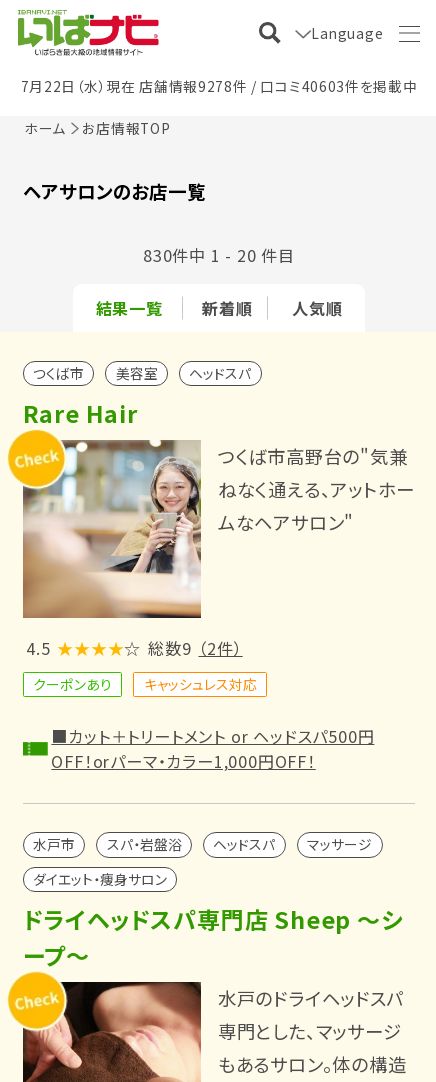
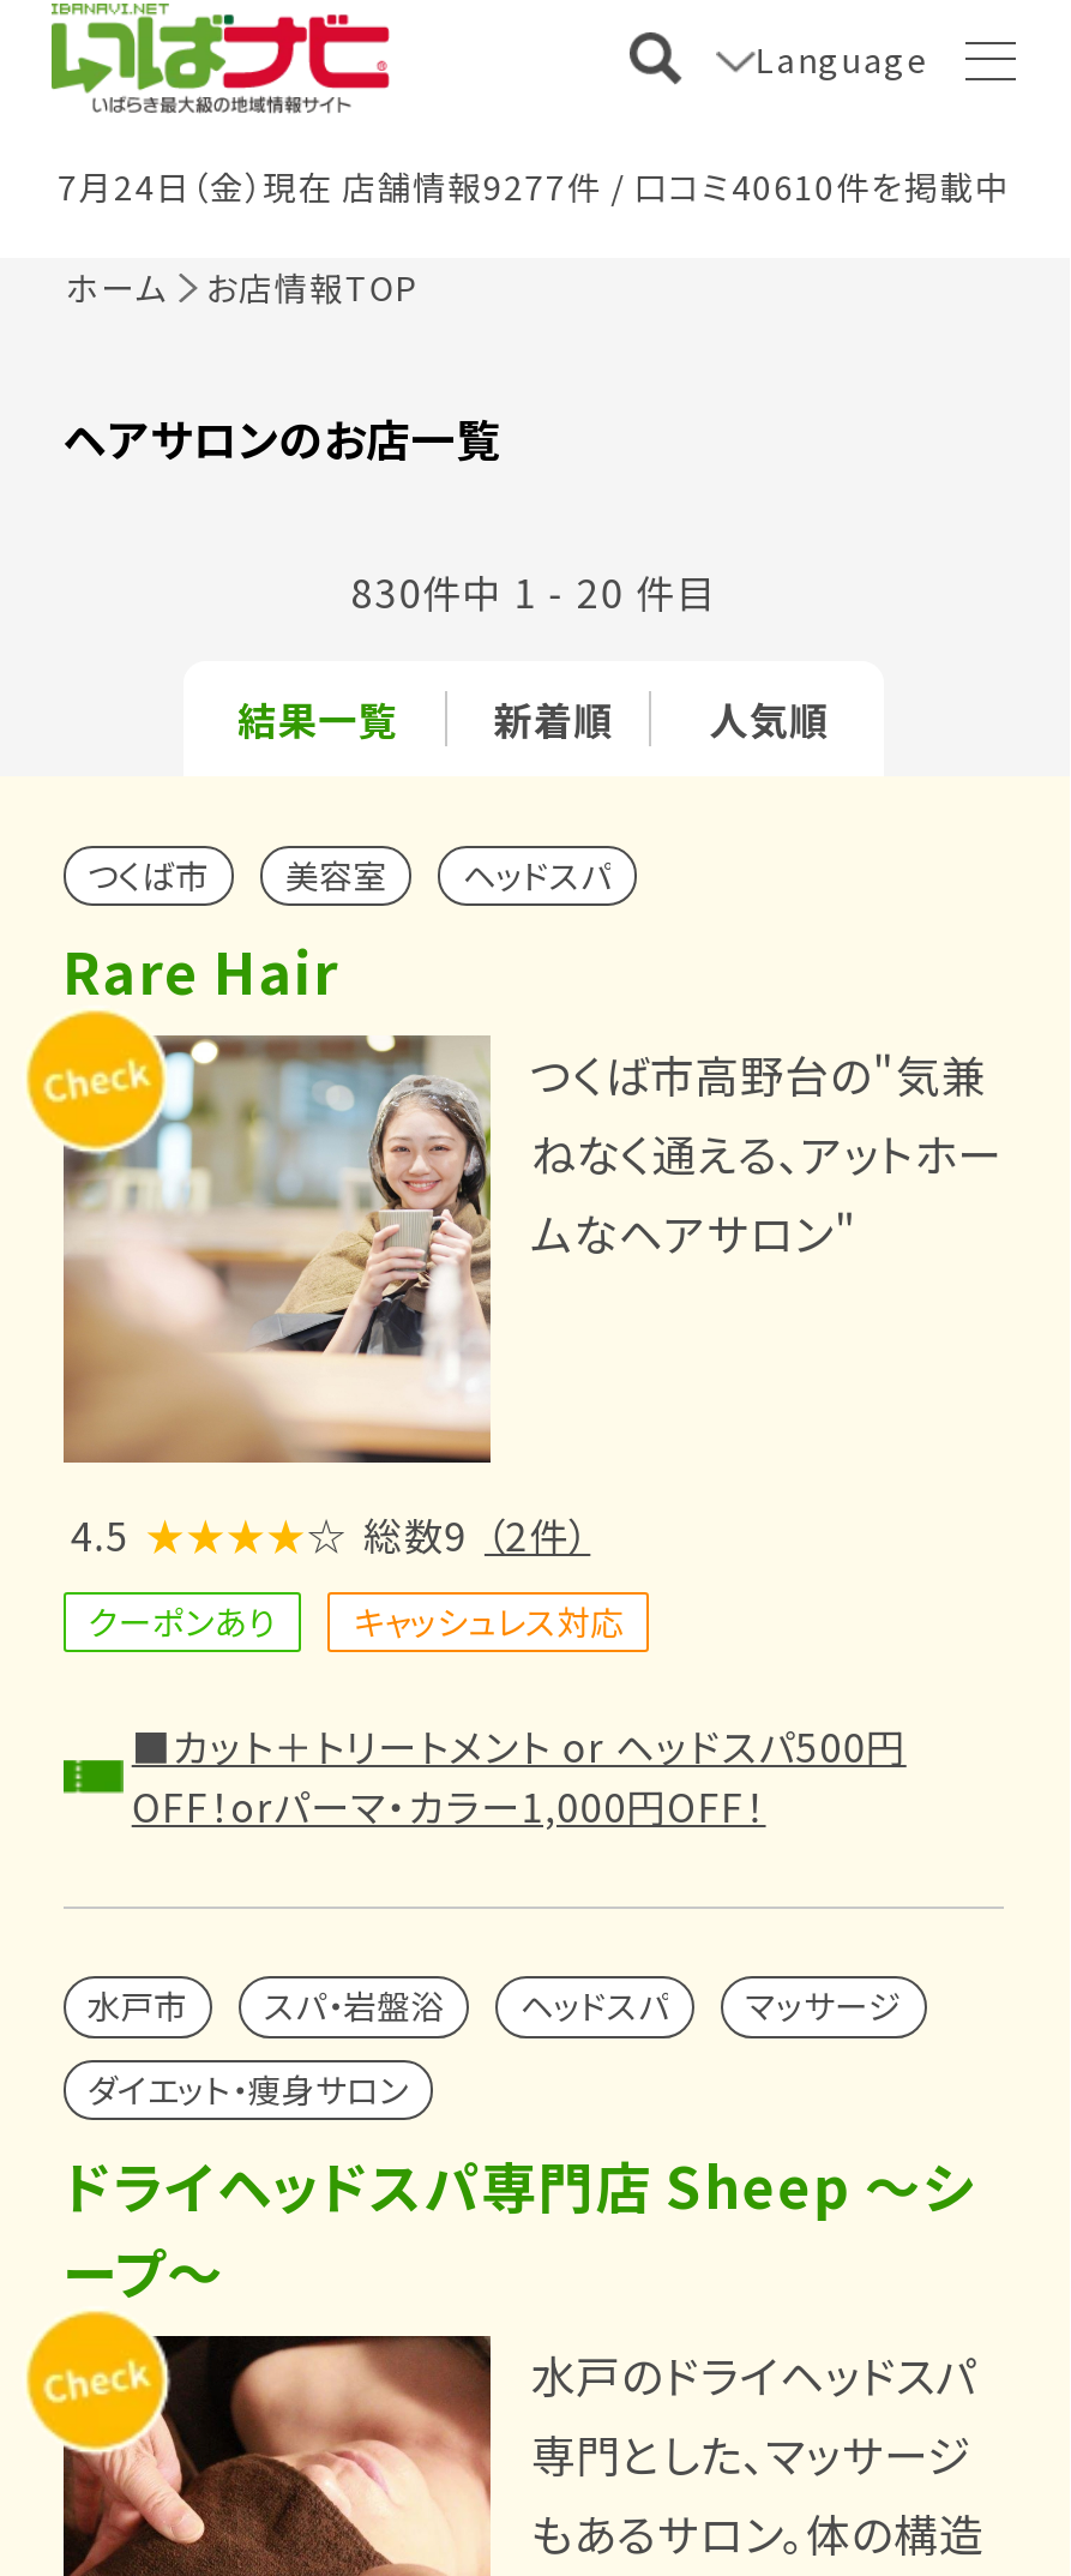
- 7月22日（水）現在 店舗情報9278件 / 口コミ40603件を掲載中
+ 7月24日（金）現在 店舗情報9277件 / 口コミ40610件を掲載中
